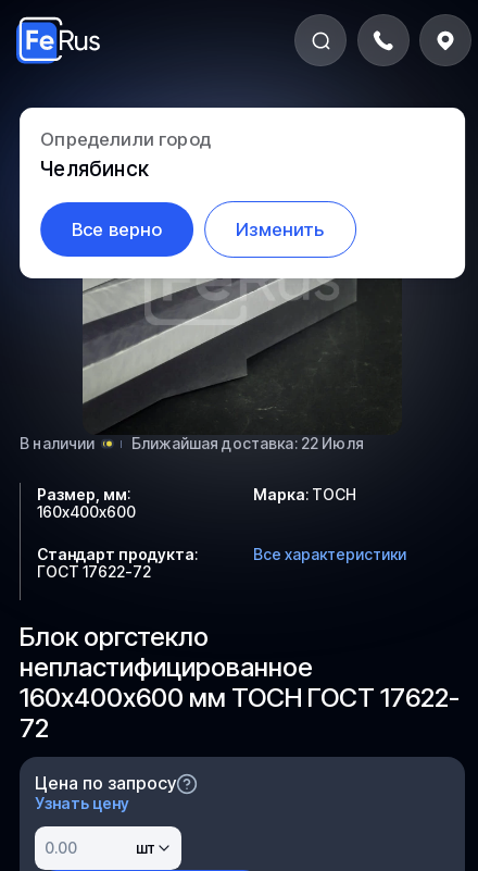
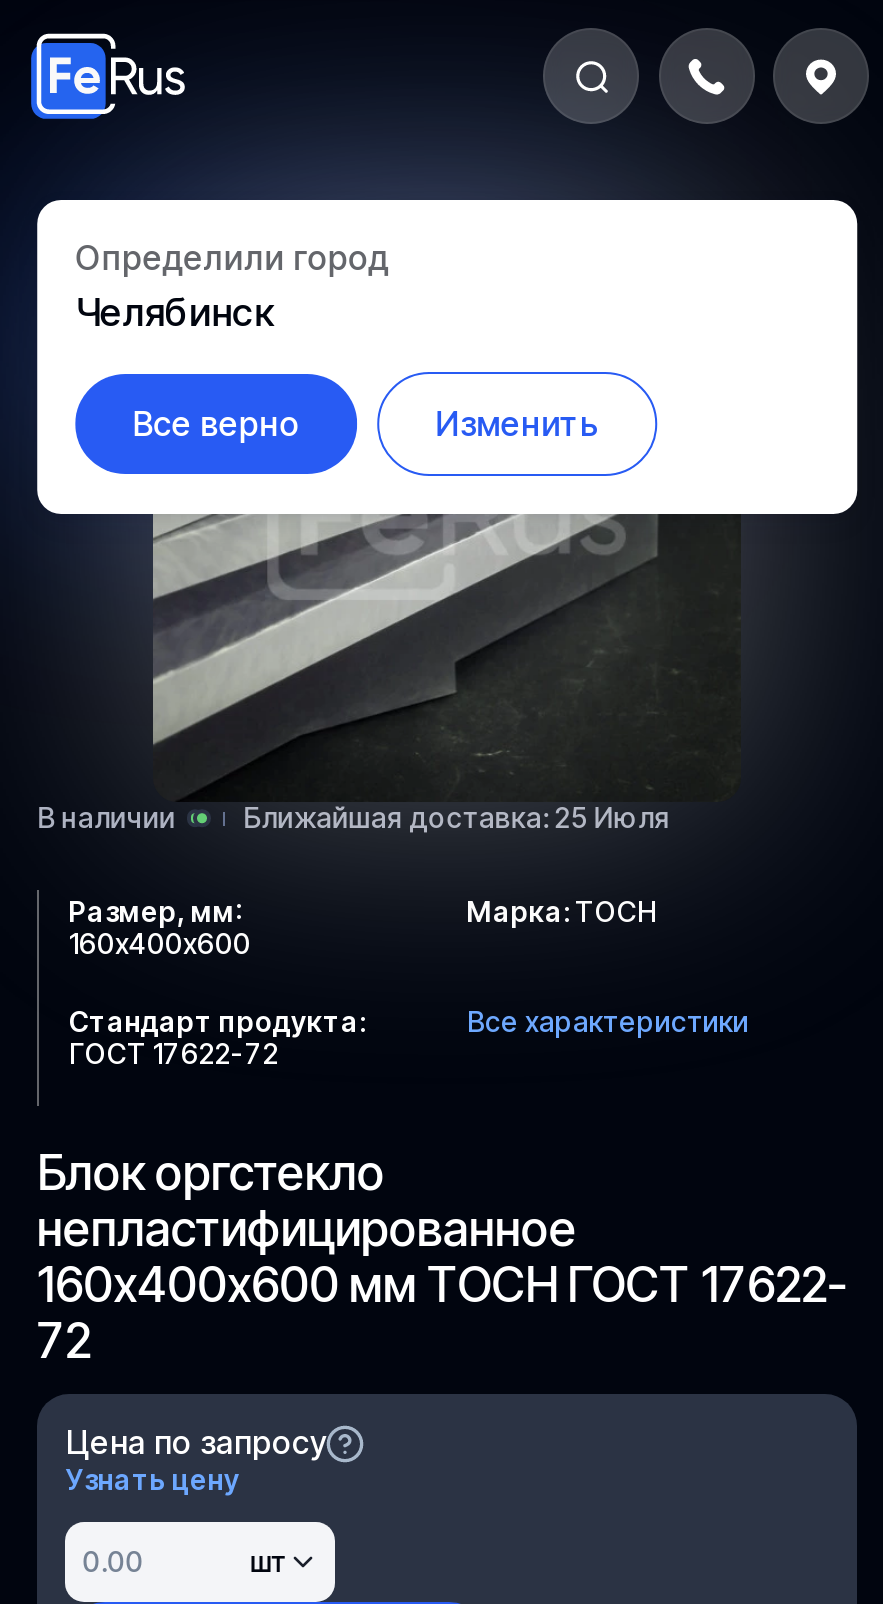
- Ближайшая доставка: 22 Июля
+ Ближайшая доставка: 25 Июля
